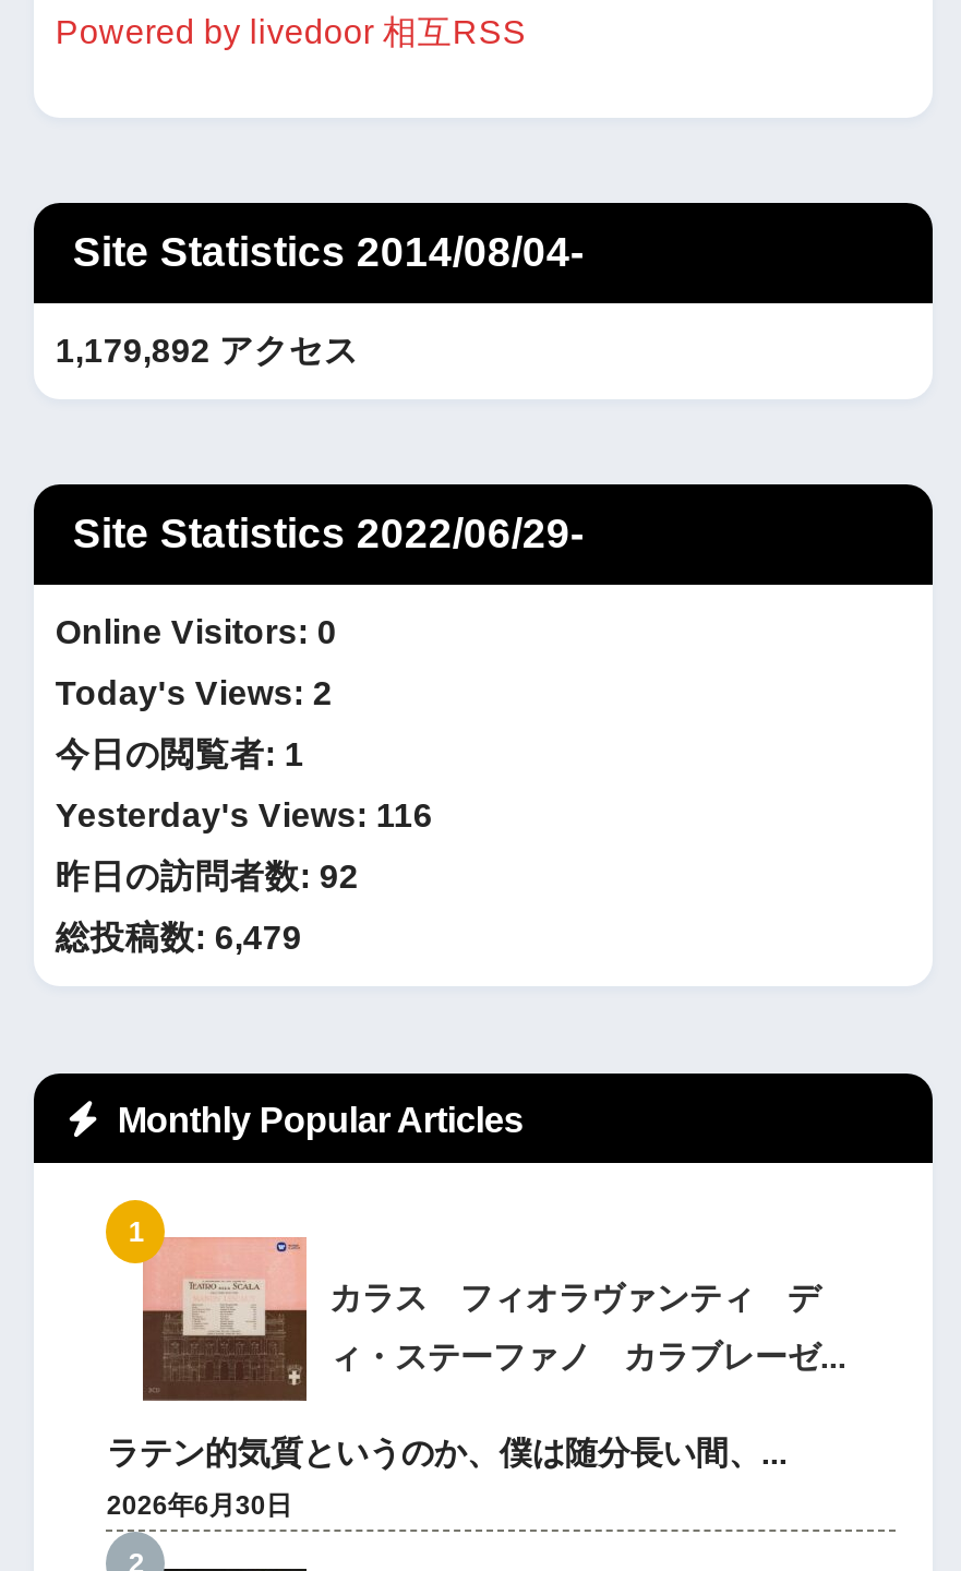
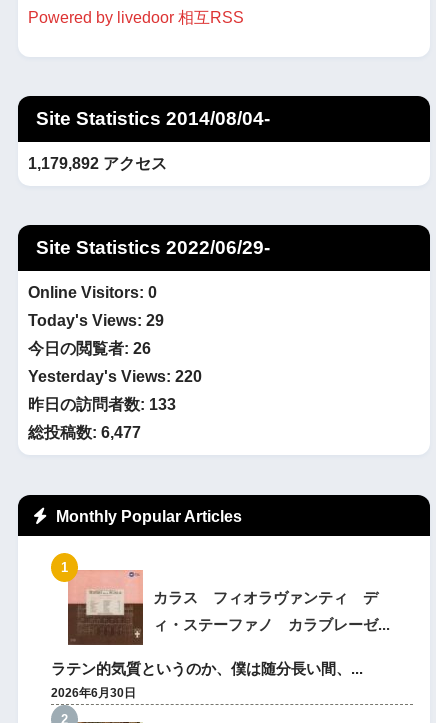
- Today's Views: 2
+ Today's Views: 29

- 今日の閲覧者: 1
+ 今日の閲覧者: 26

- Yesterday's Views: 116
+ Yesterday's Views: 220

- 昨日の訪問者数: 92
+ 昨日の訪問者数: 133

- 総投稿数: 6,479
+ 総投稿数: 6,477
